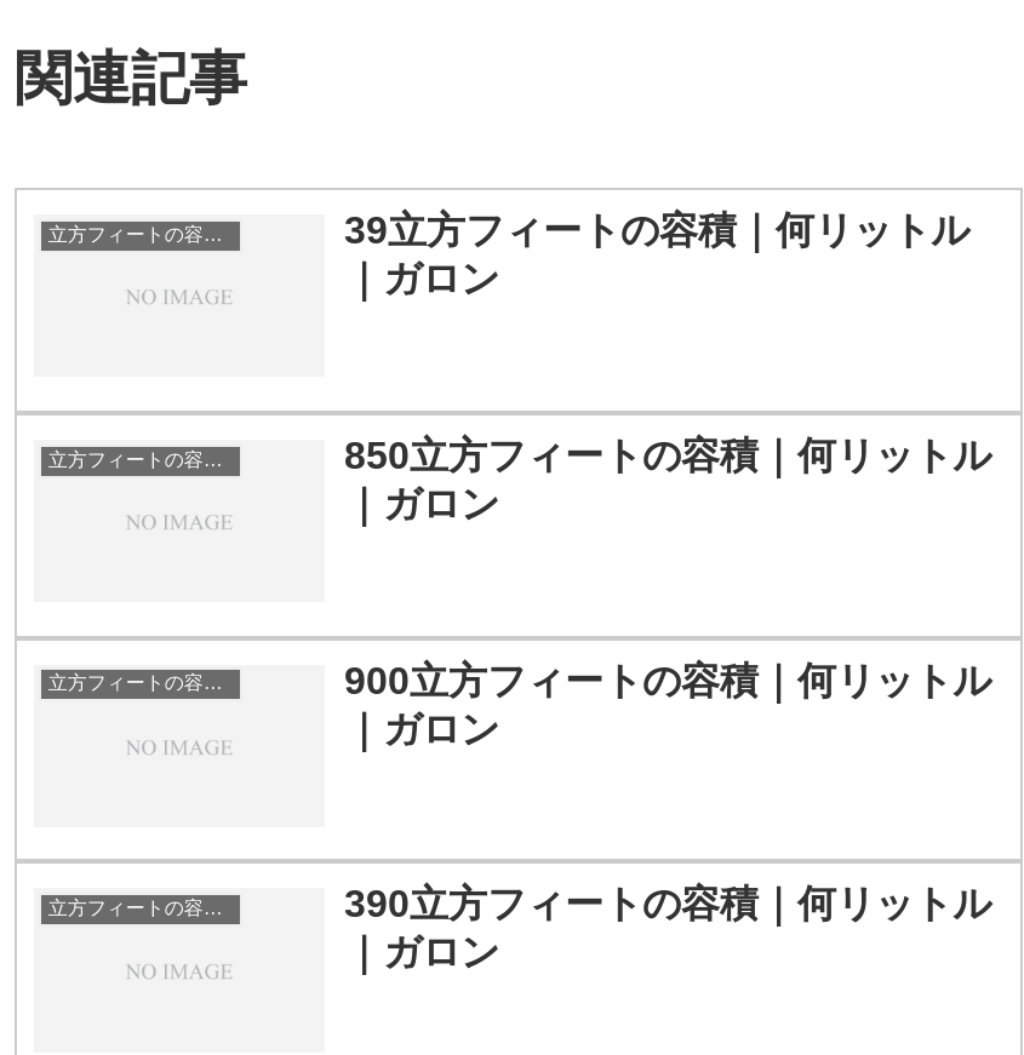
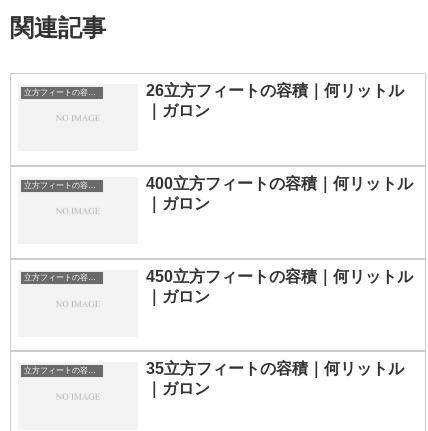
- 39立方フィートの容積｜何リットル
+ 26立方フィートの容積｜何リットル

- 850立方フィートの容積｜何リットル
+ 400立方フィートの容積｜何リットル

- 900立方フィートの容積｜何リットル
+ 450立方フィートの容積｜何リットル

- 390立方フィートの容積｜何リットル
+ 35立方フィートの容積｜何リットル
